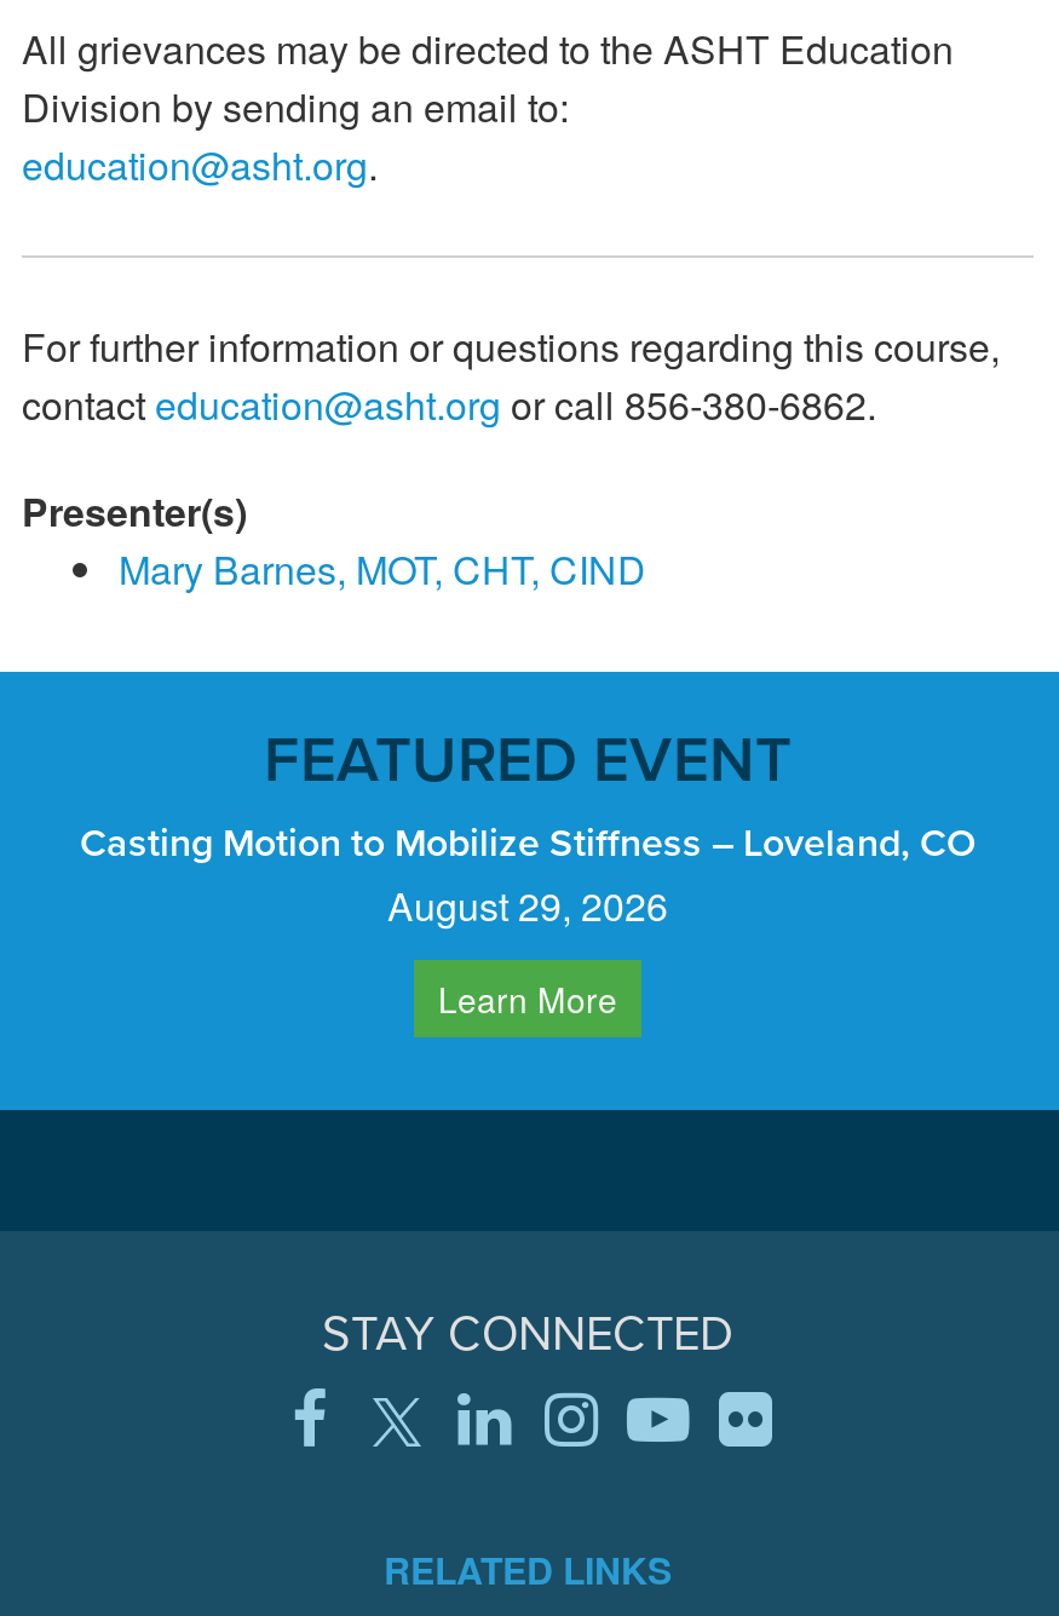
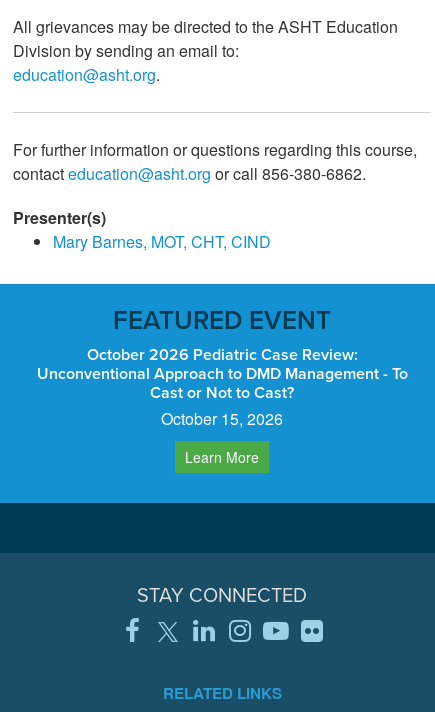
- Casting Motion to Mobilize Stiffness – Loveland, CO
- August 29, 2026
+ October 2026 Pediatric Case Review:
+ Unconventional Approach to DMD Management - To
+ Cast or Not to Cast?
+ October 15, 2026
